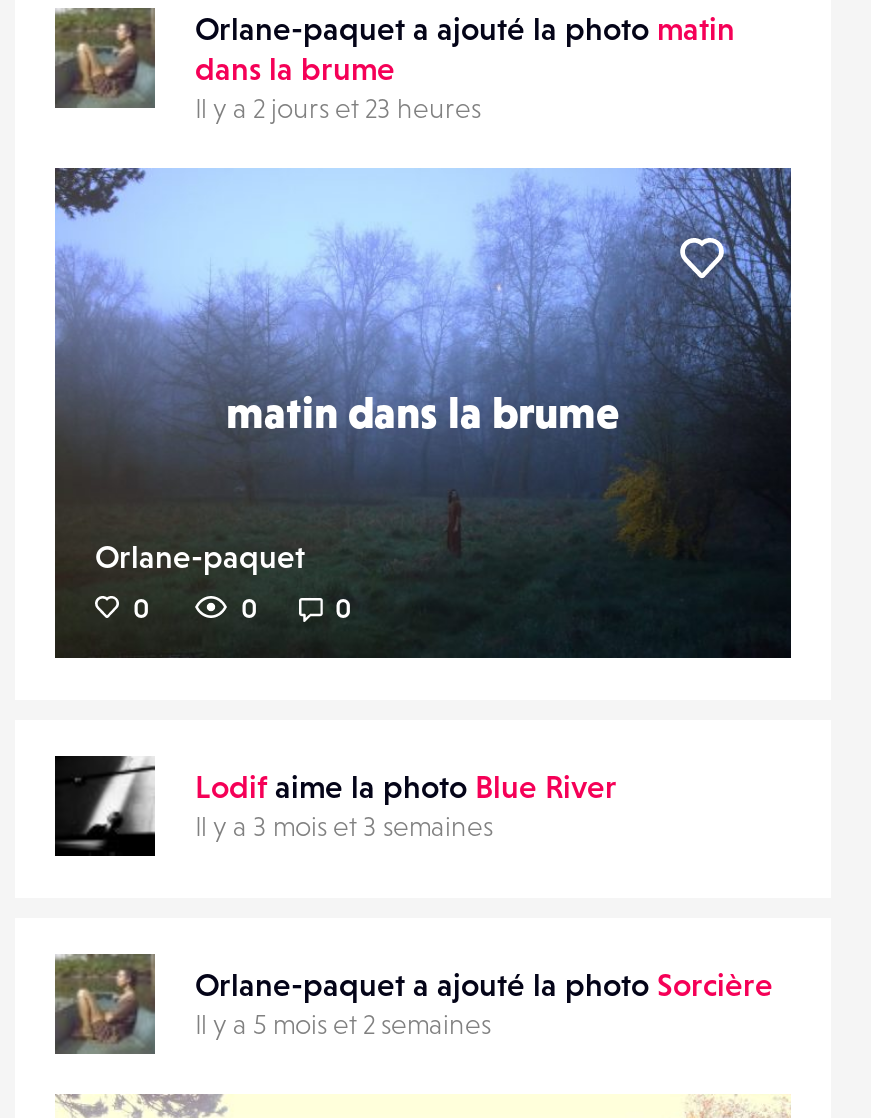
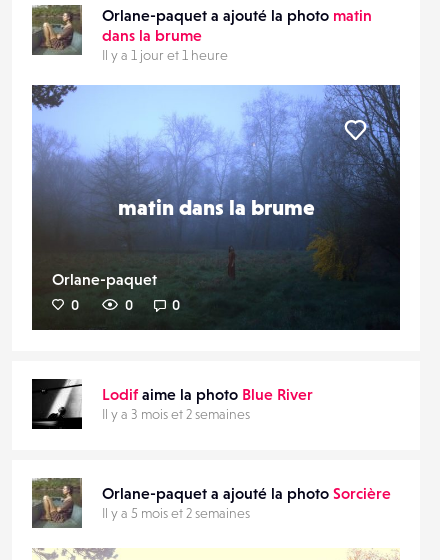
- Il y a 2 jours et 23 heures
+ Il y a 1 jour et 1 heure

- Il y a 3 mois et 3 semaines
+ Il y a 3 mois et 2 semaines
